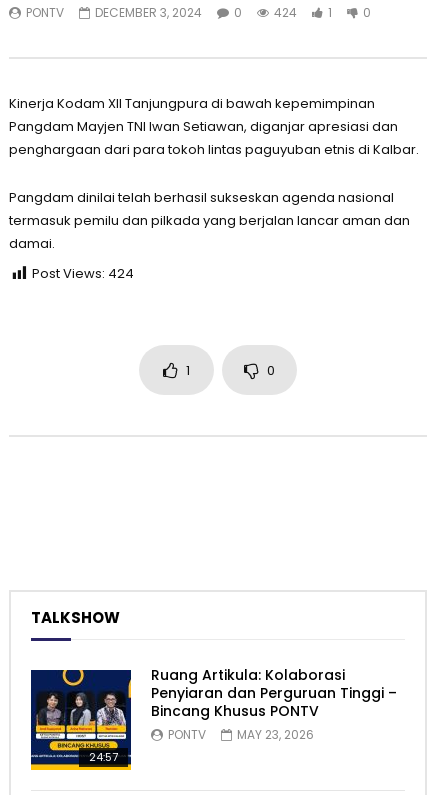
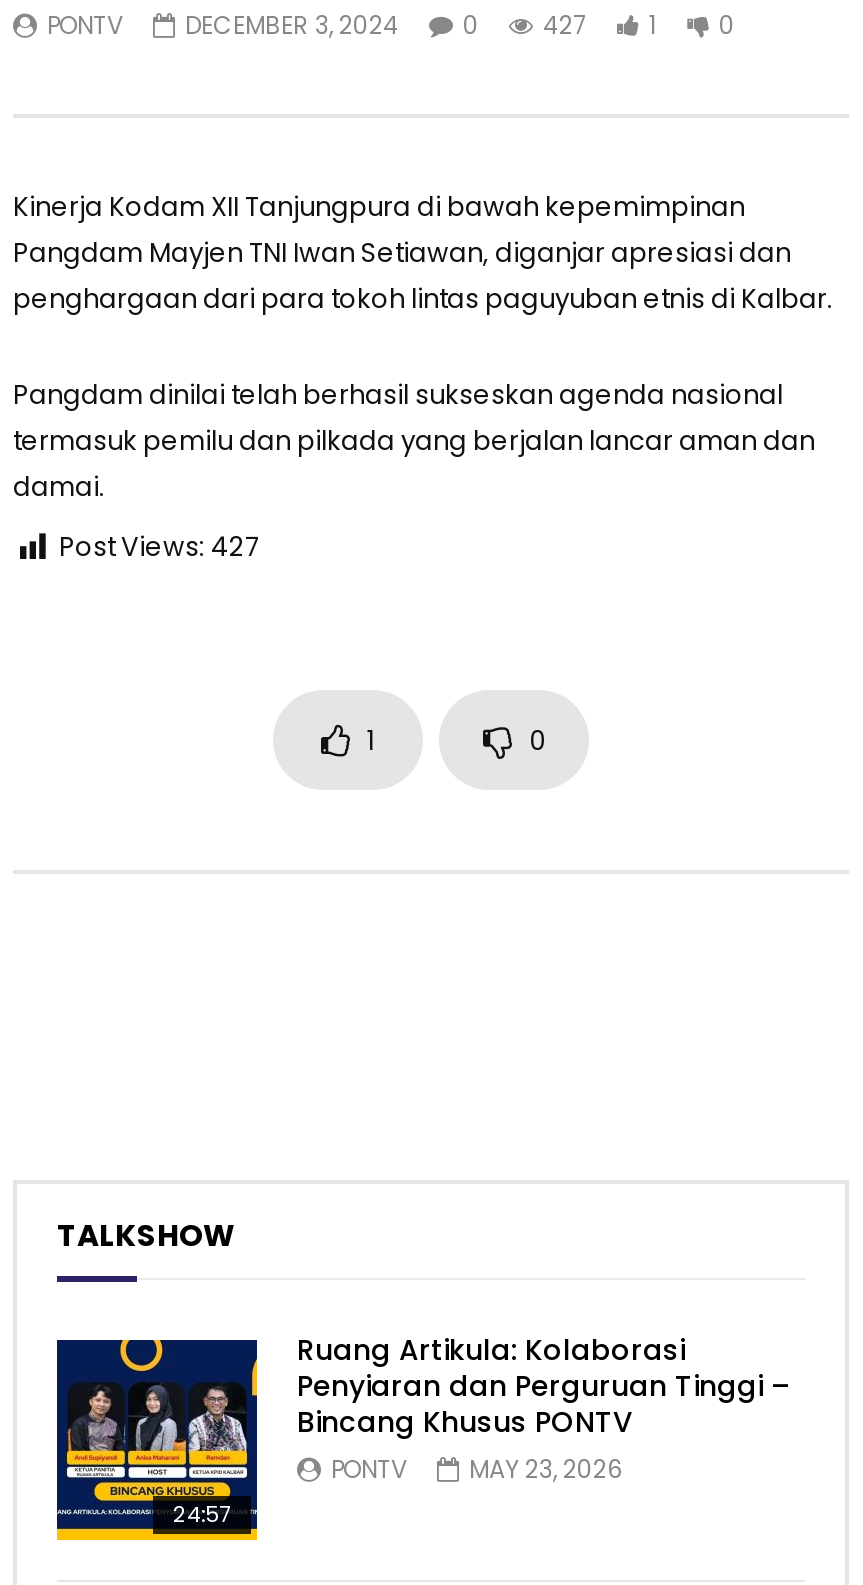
- PONTV DECEMBER 3, 2024 0 424 1 0
+ PONTV DECEMBER 3, 2024 0 427 1 0

- Post Views: 424
+ Post Views: 427
